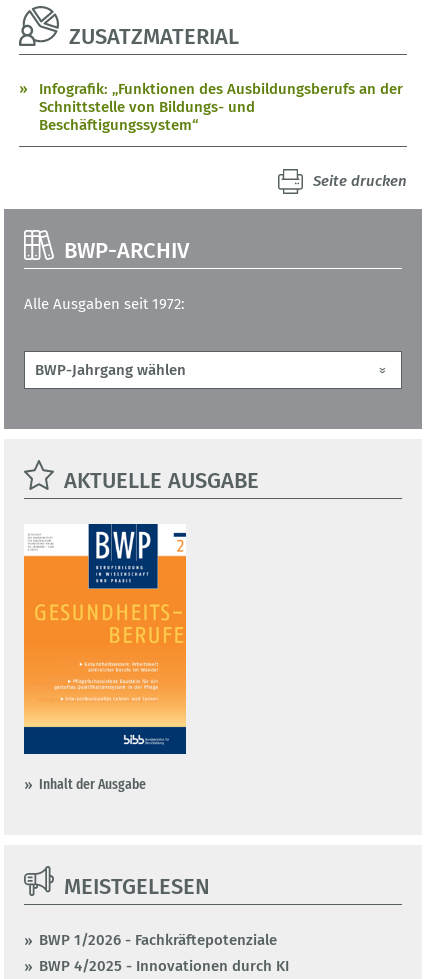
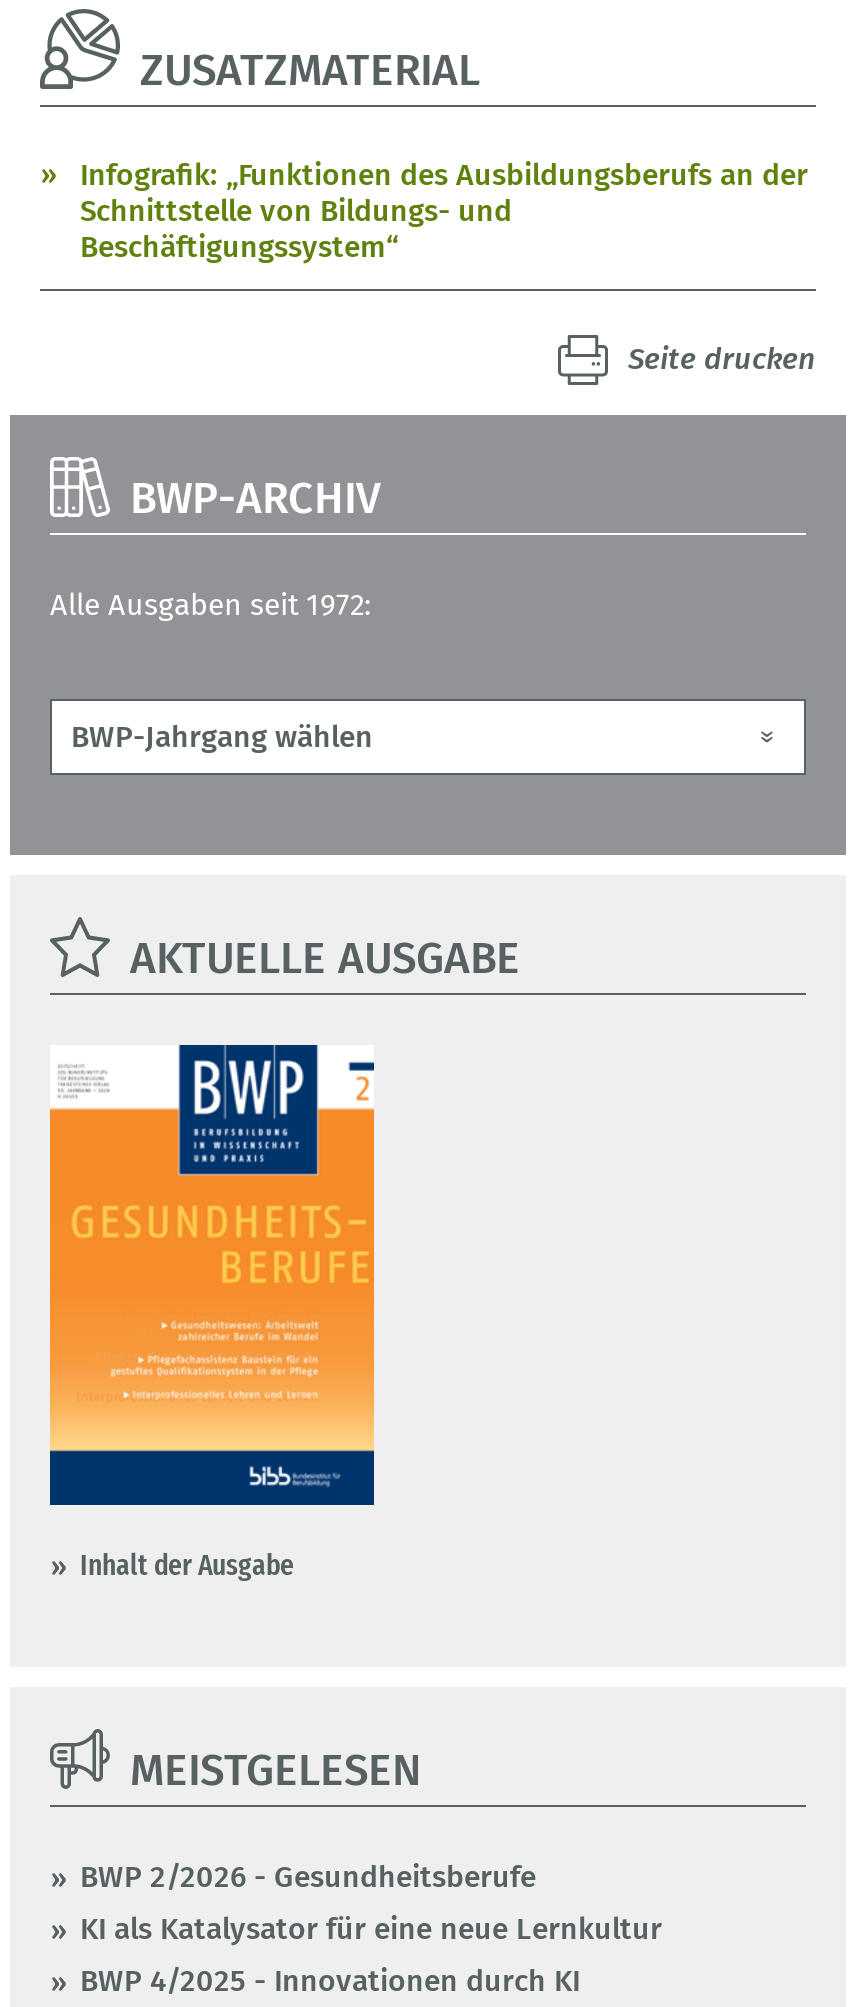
- BWP 1/2026 - Fachkräftepotenziale
+ BWP 2/2026 - Gesundheitsberufe
+ KI als Katalysator für eine neue Lernkultur
